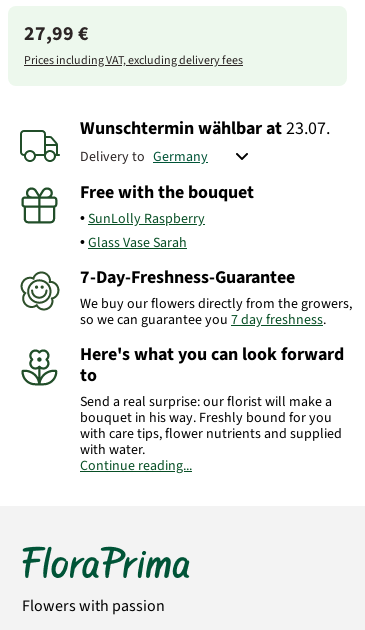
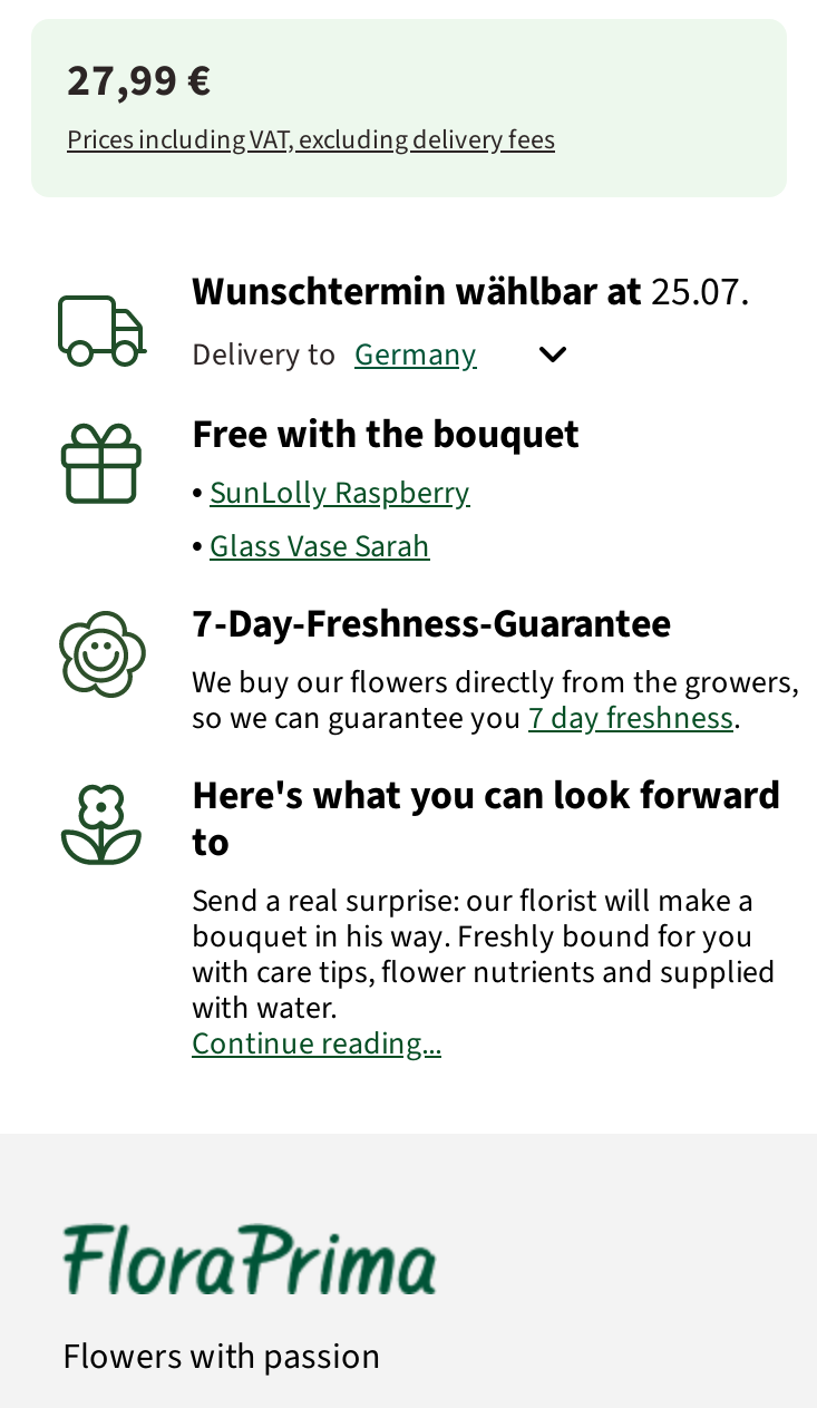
- Wunschtermin wählbar at 23.07.
+ Wunschtermin wählbar at 25.07.
